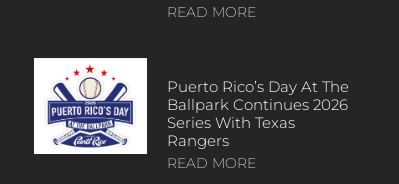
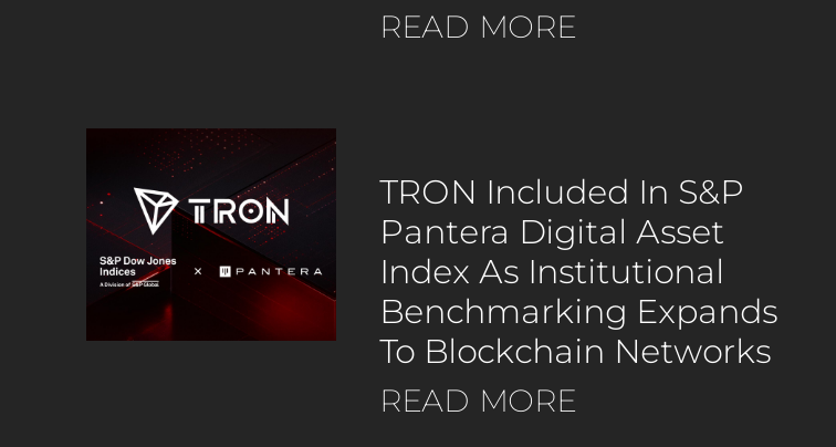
- [image]
- Puerto Rico’s Day At The
- Ballpark Continues 2026
- Series With Texas
- Rangers
+ [image]
+ TRON Included In S&P
+ Pantera Digital Asset
+ Index As Institutional
+ Benchmarking Expands
+ To Blockchain Networks
